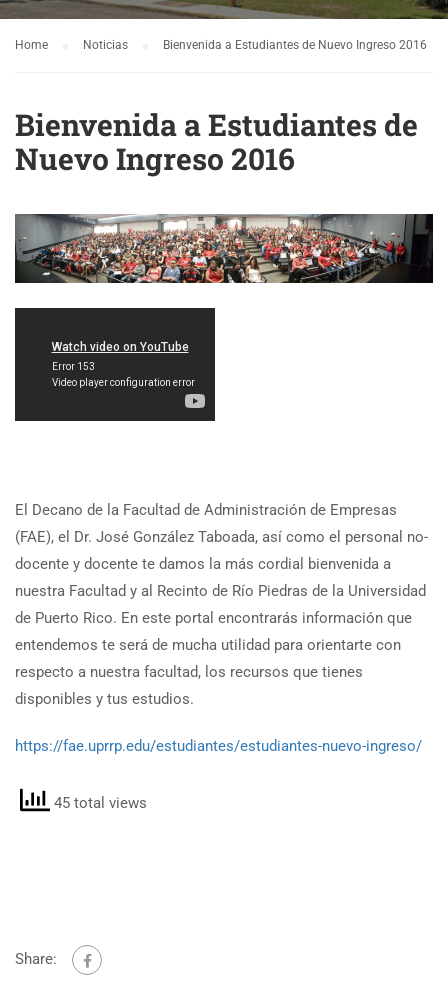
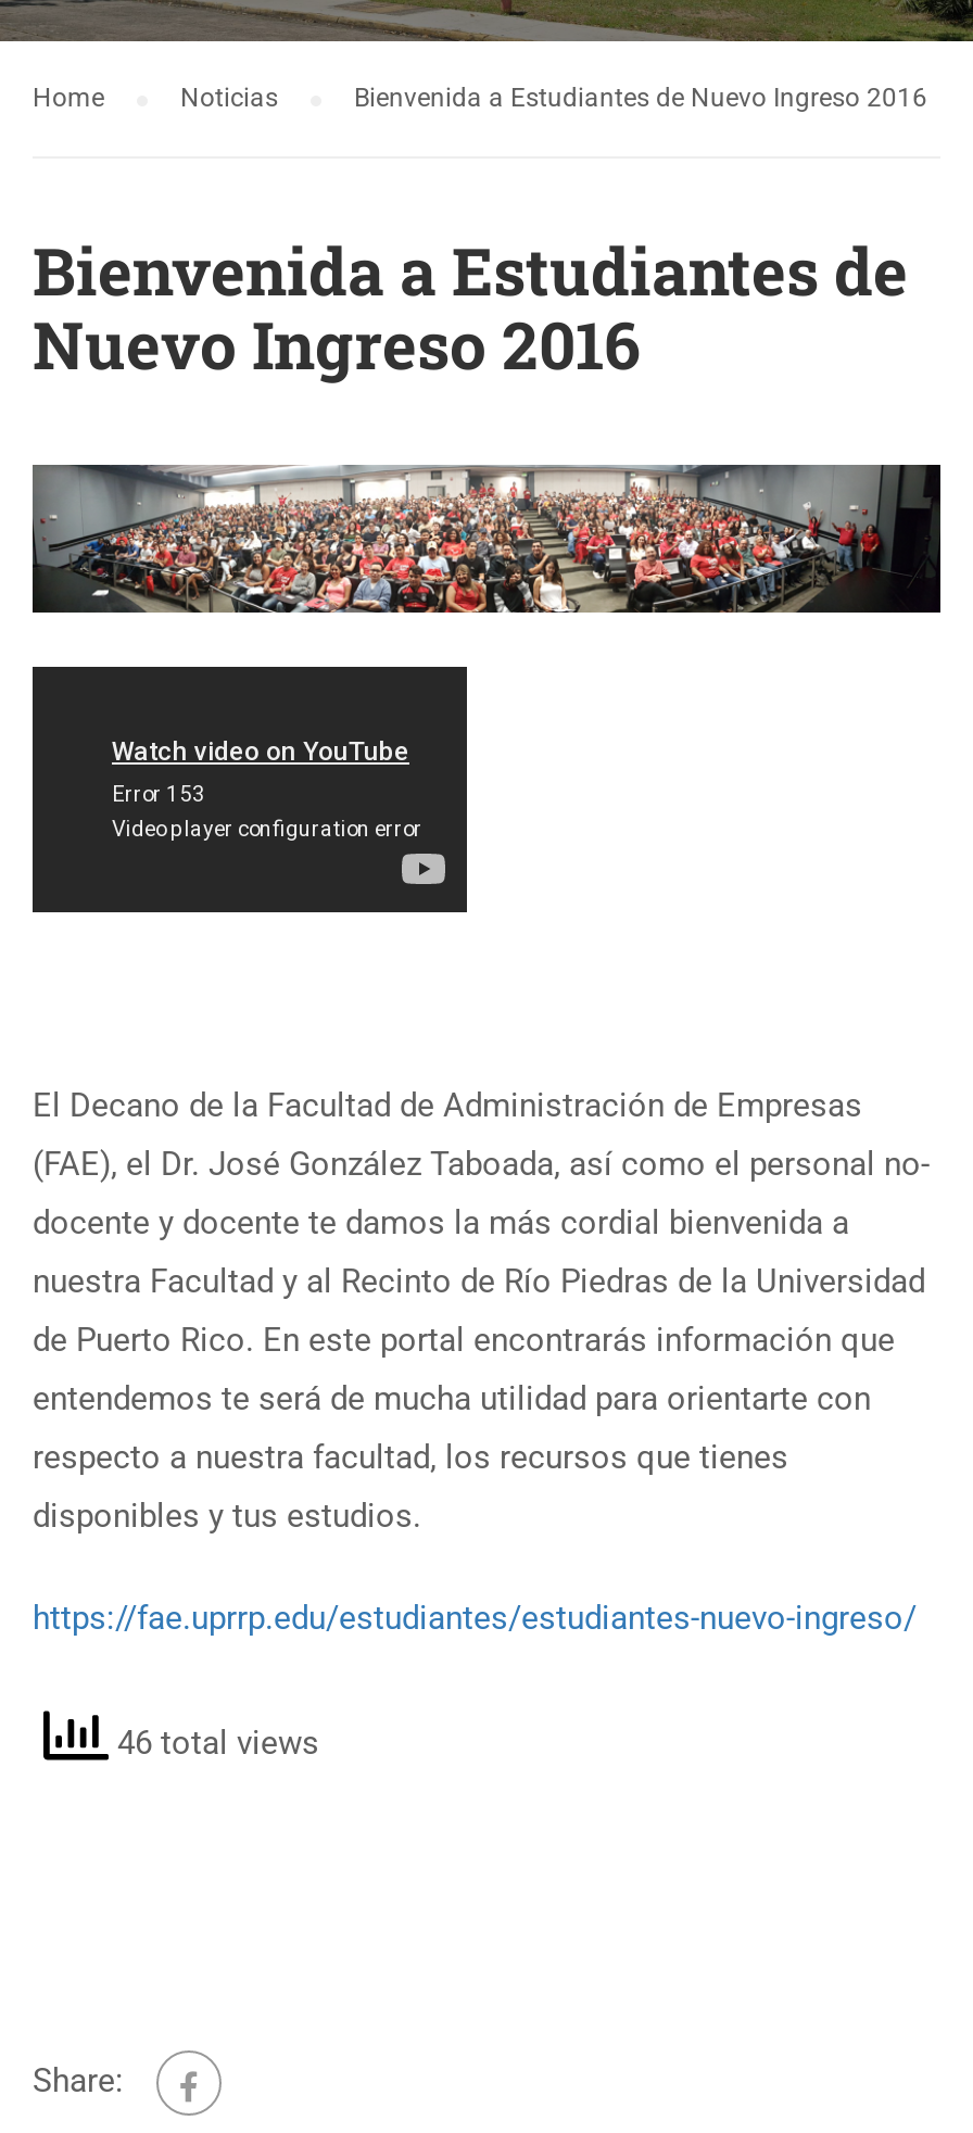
- 45 total views
+ 46 total views
